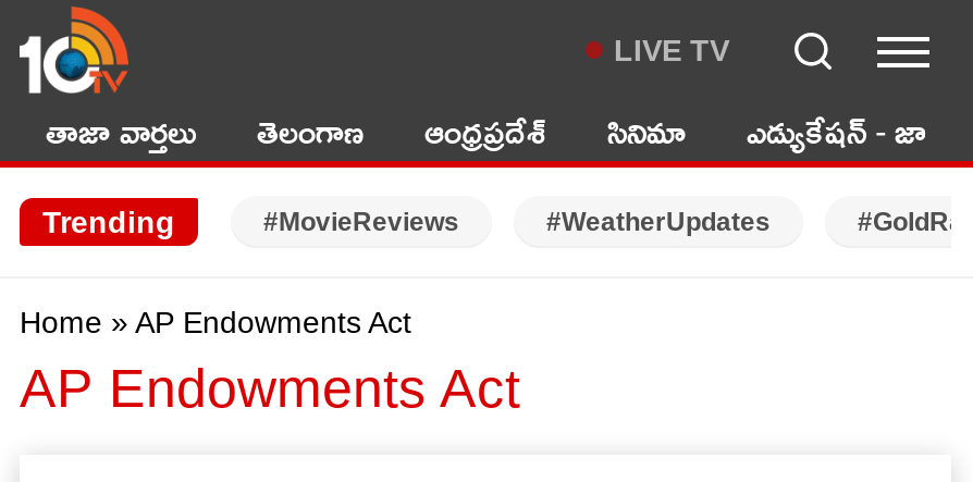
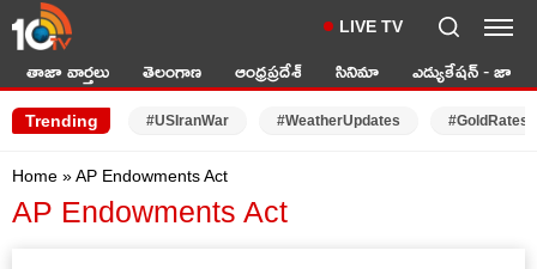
- #MovieReviews
+ #USIranWar
